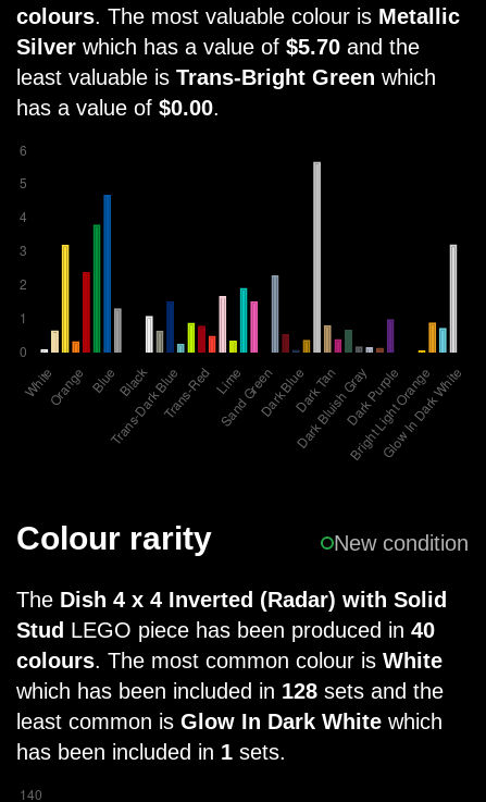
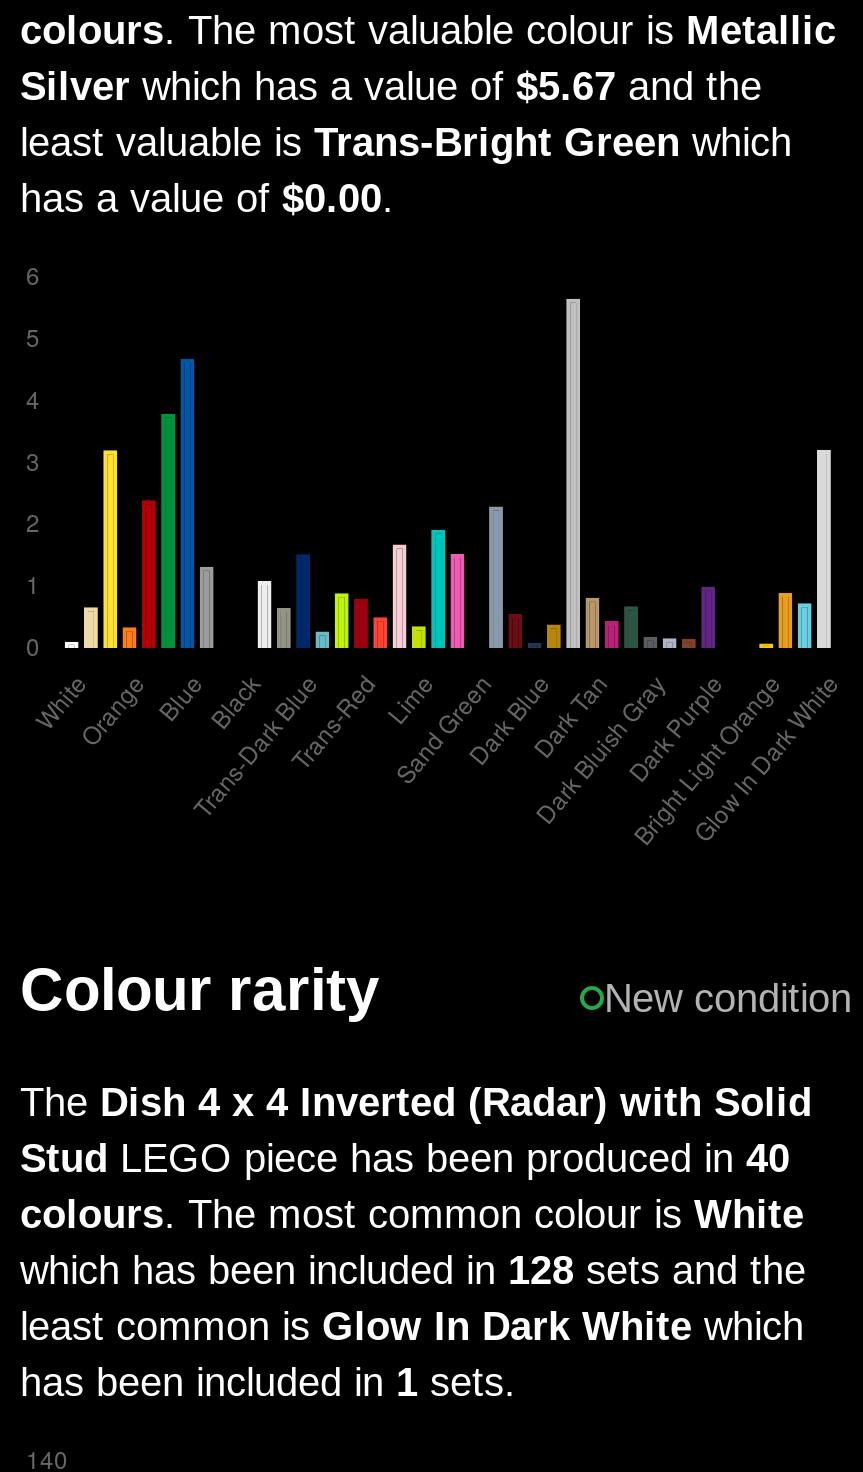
- Silver which has a value of $5.70 and the
+ Silver which has a value of $5.67 and the
